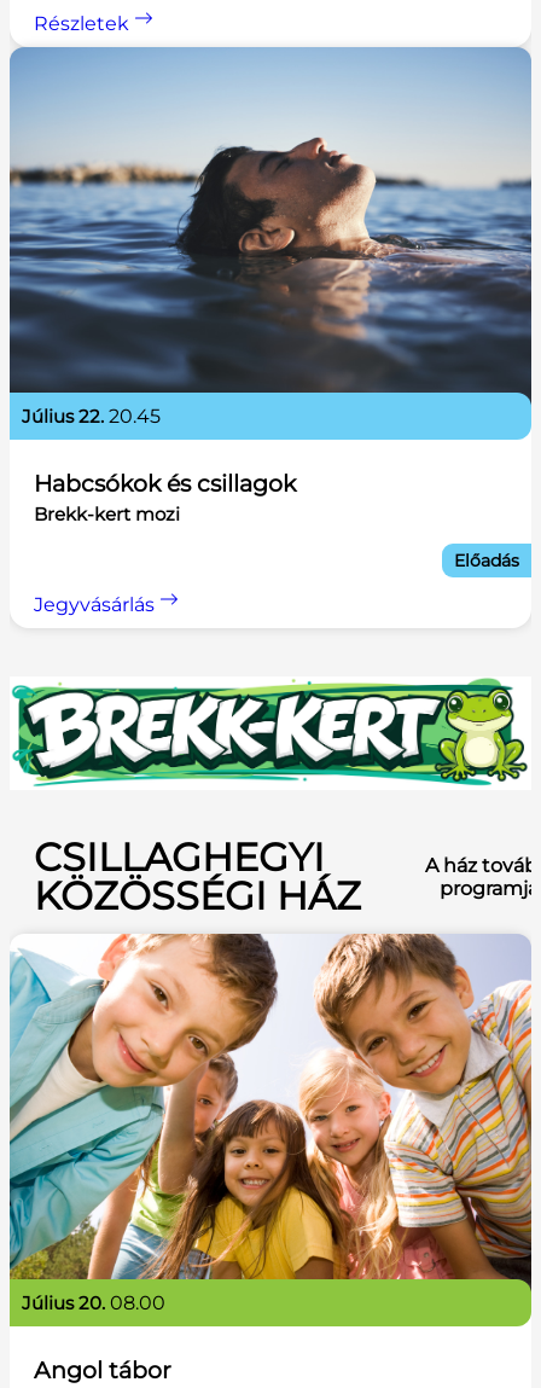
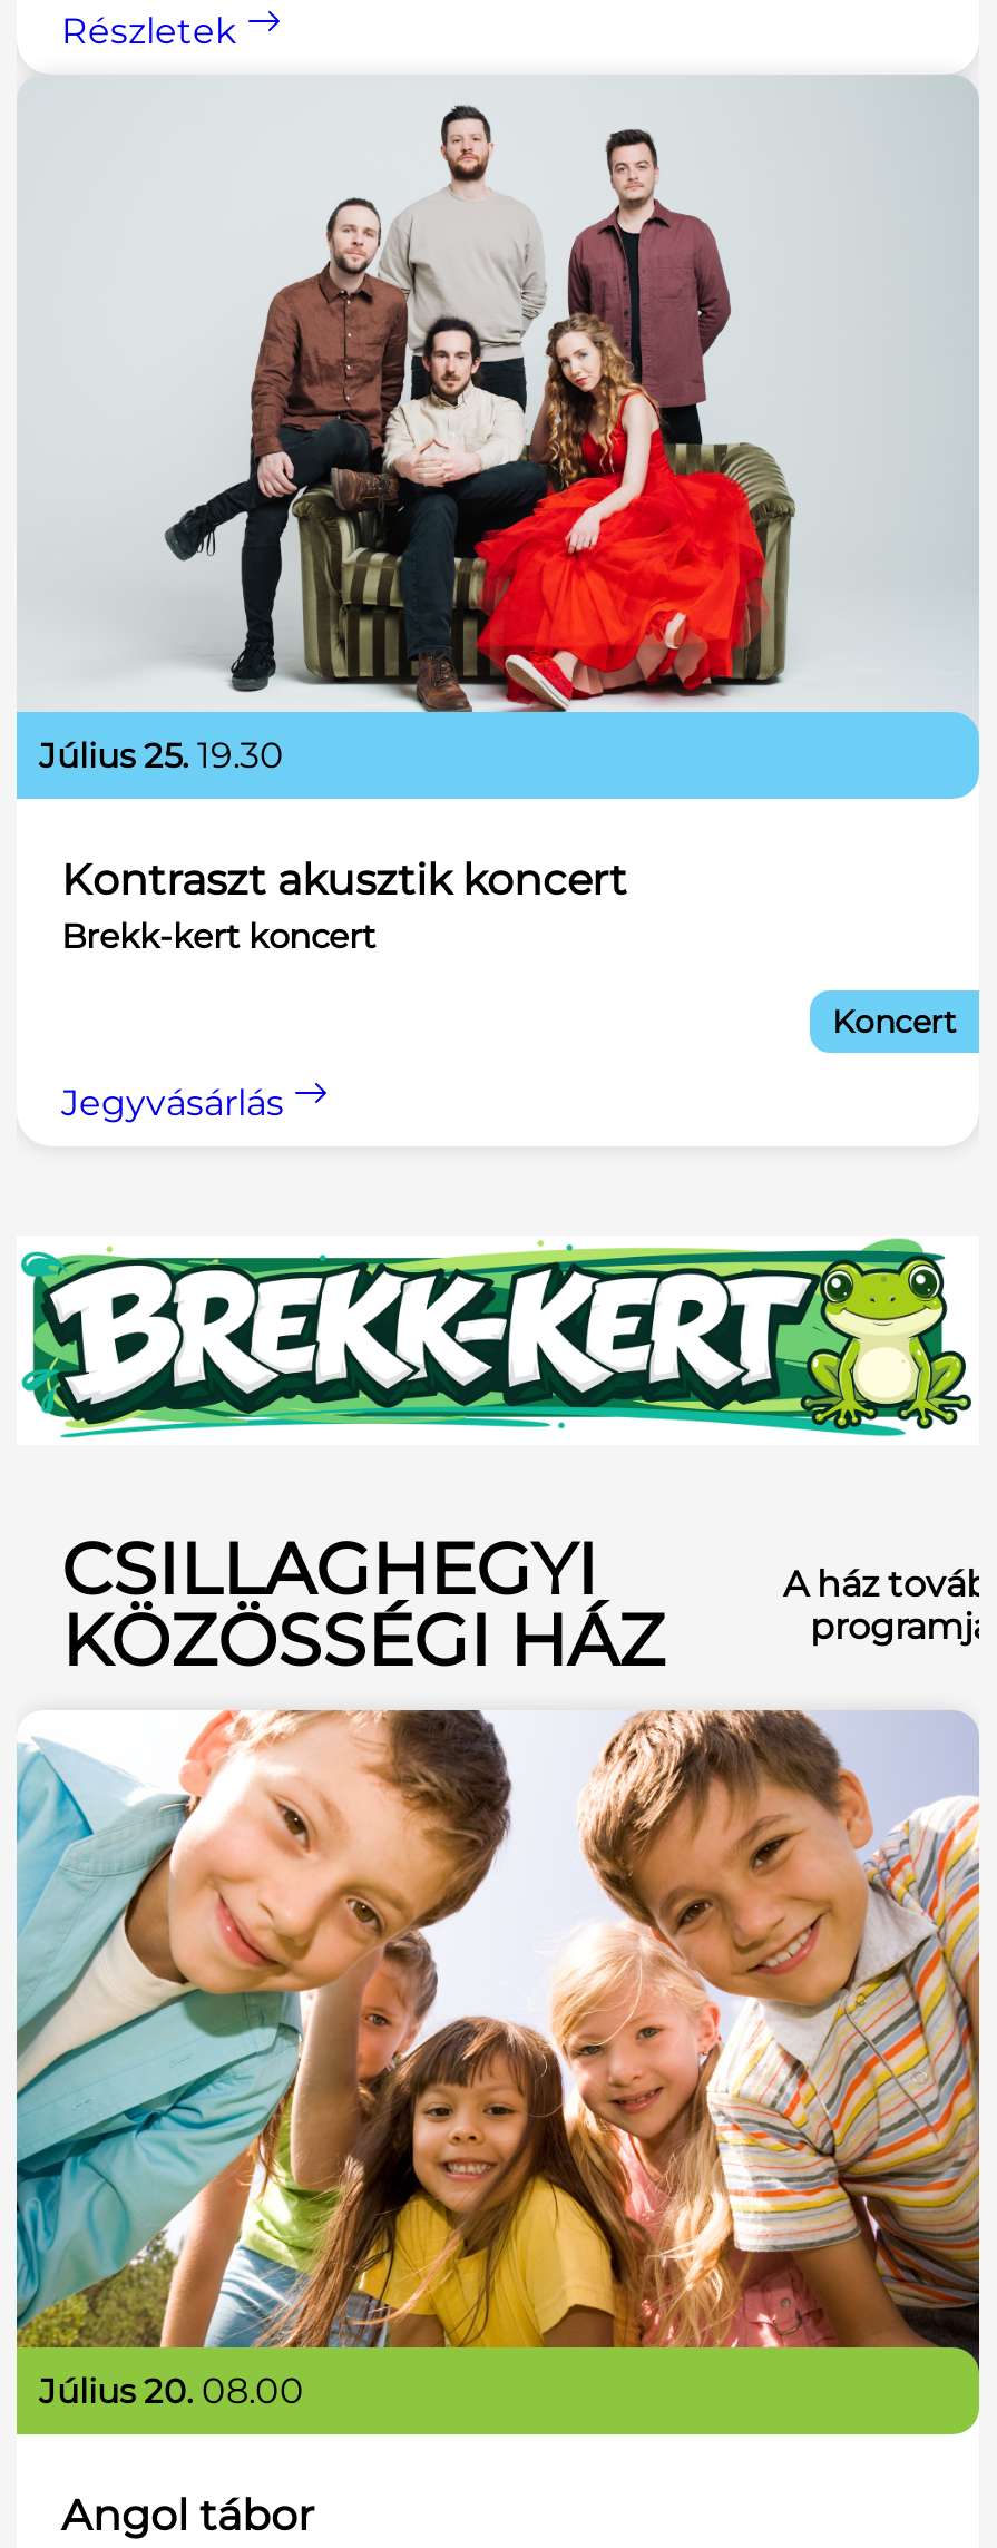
- [image]
- július 22. 20.45
+ [image]
+ július 25. 19.30

- Habcsókok és csillagok
- Brekk-kert mozi
+ Kontraszt akusztik koncert
+ Brekk-kert koncert

- Előadás
+ Koncert
